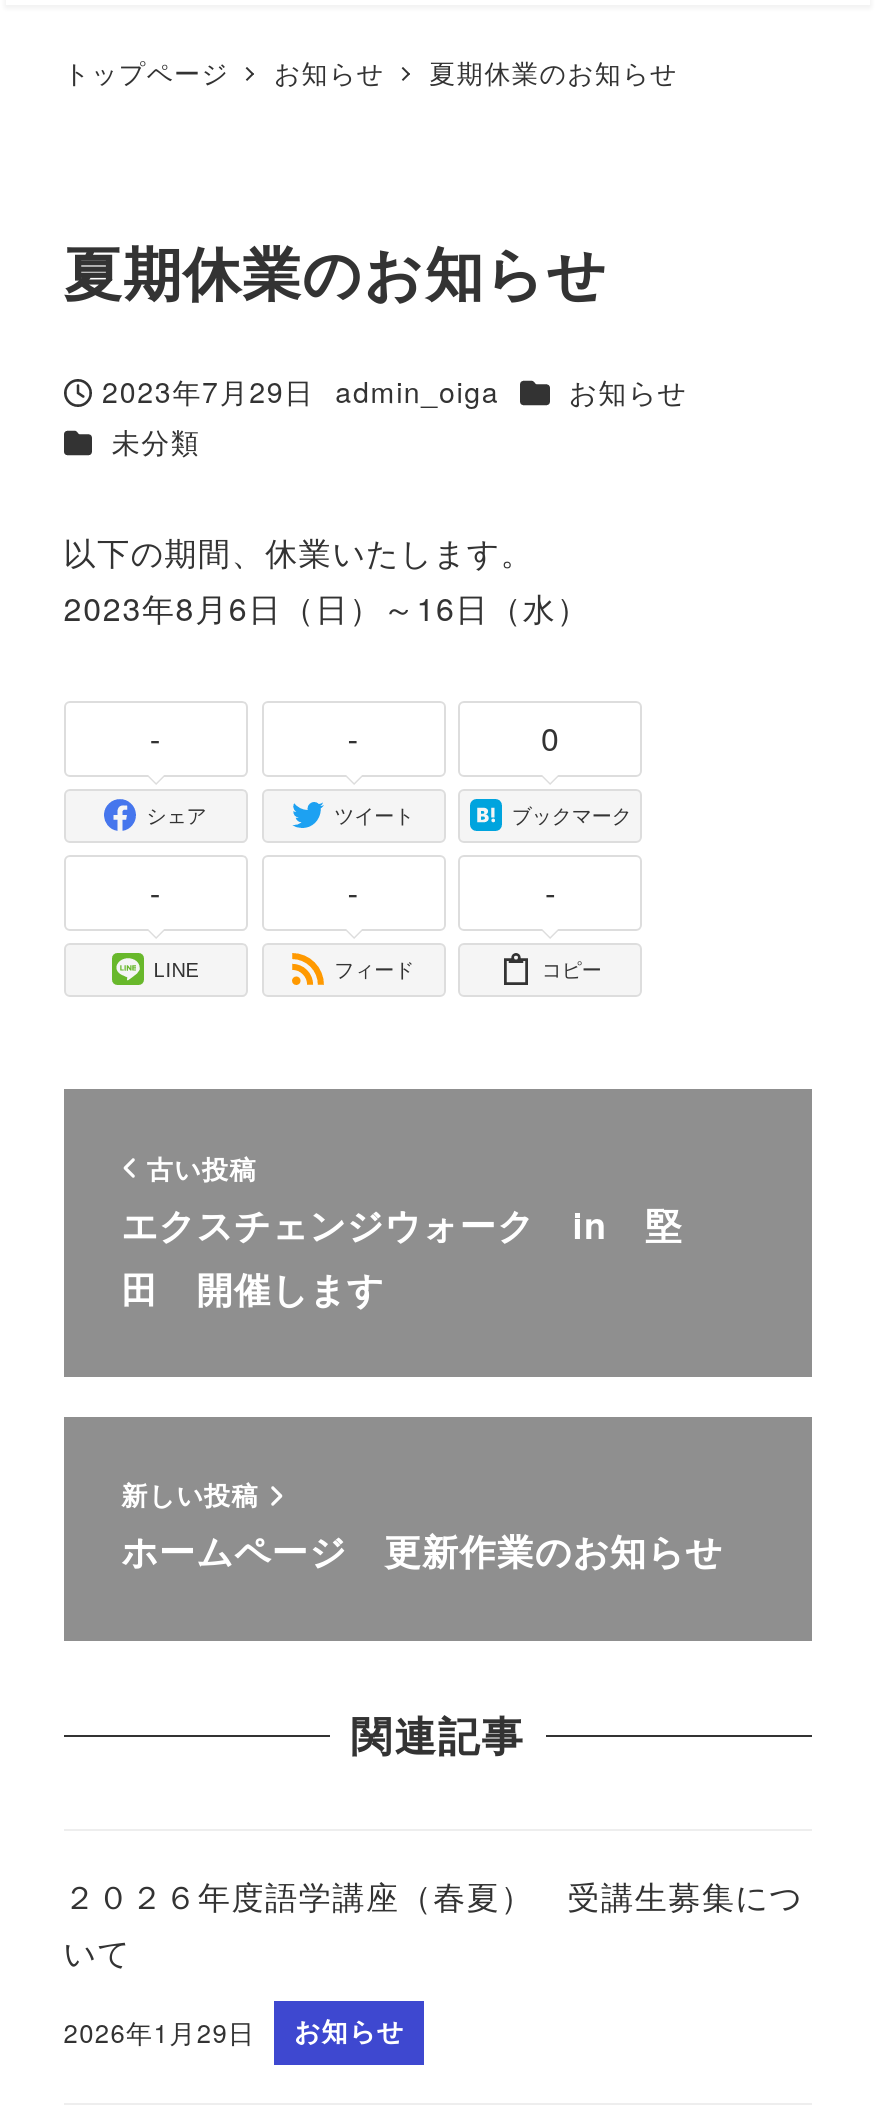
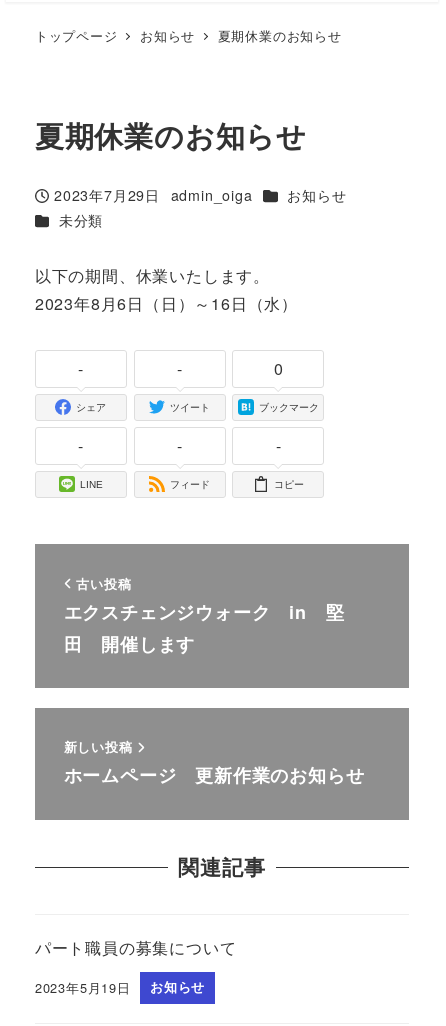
- ２０２６年度語学講座（春夏） 受講生募集につ
- いて
+ パート職員の募集について

- 2026年1月29日 お知らせ
+ 2023年5月19日 お知らせ
